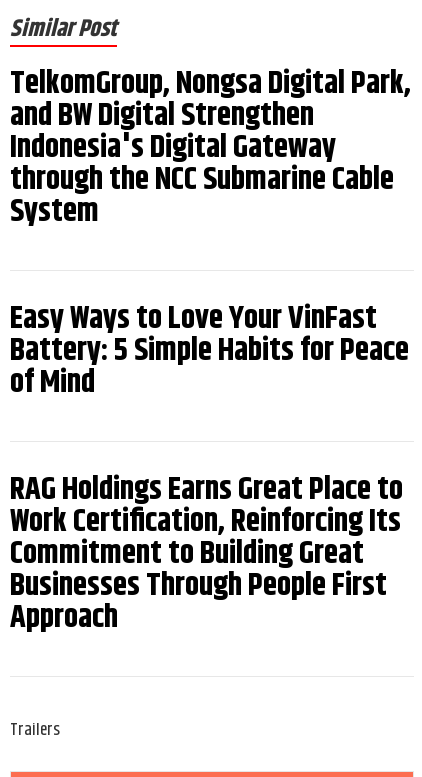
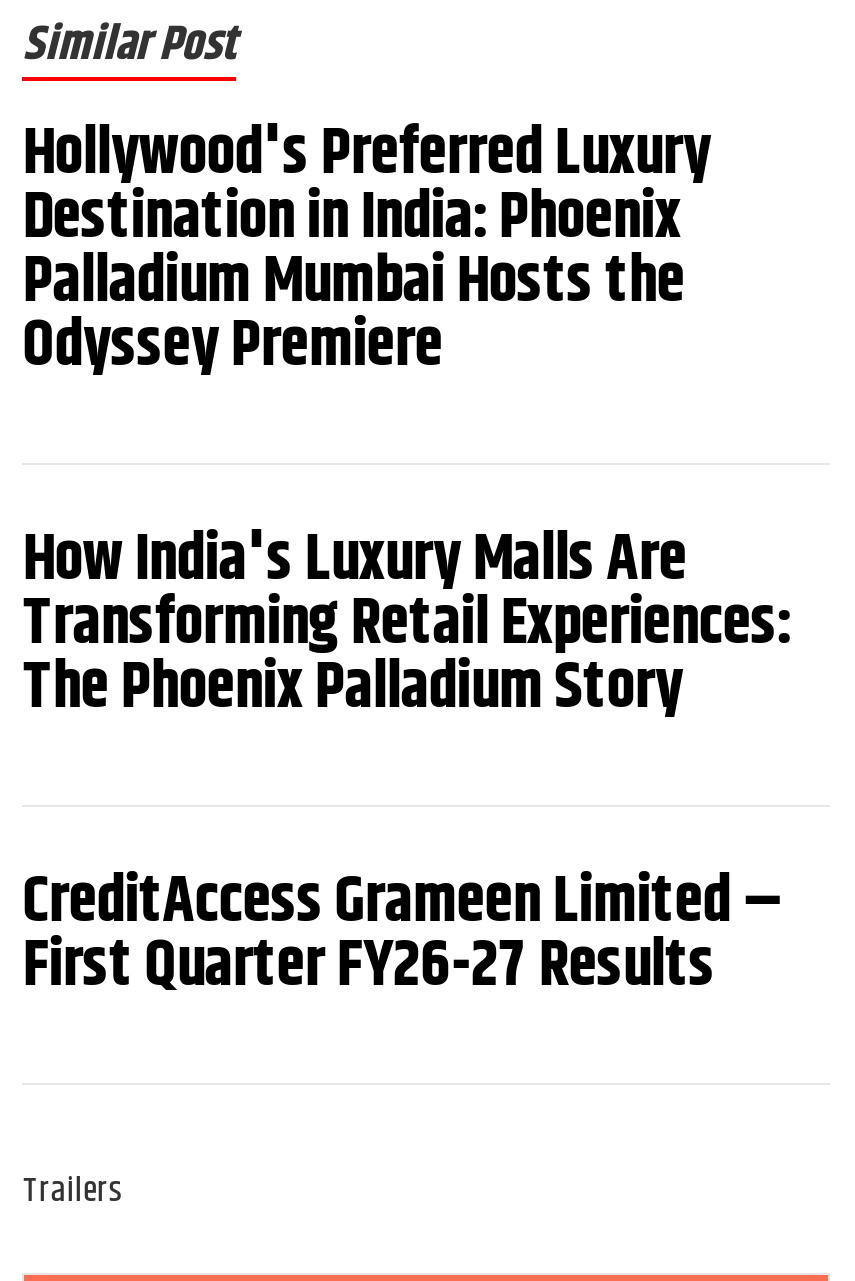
- TelkomGroup, Nongsa Digital Park,
- and BW Digital Strengthen
- Indonesia's Digital Gateway
- through the NCC Submarine Cable
- System
+ Hollywood's Preferred Luxury
+ Destination in India: Phoenix
+ Palladium Mumbai Hosts the
+ Odyssey Premiere

- Easy Ways to Love Your VinFast
- Battery: 5 Simple Habits for Peace
- of Mind
+ How India's Luxury Malls Are
+ Transforming Retail Experiences:
+ The Phoenix Palladium Story

- RAG Holdings Earns Great Place to
- Work Certification, Reinforcing Its
- Commitment to Building Great
- Businesses Through People First
- Approach
+ CreditAccess Grameen Limited –
+ First Quarter FY26-27 Results
